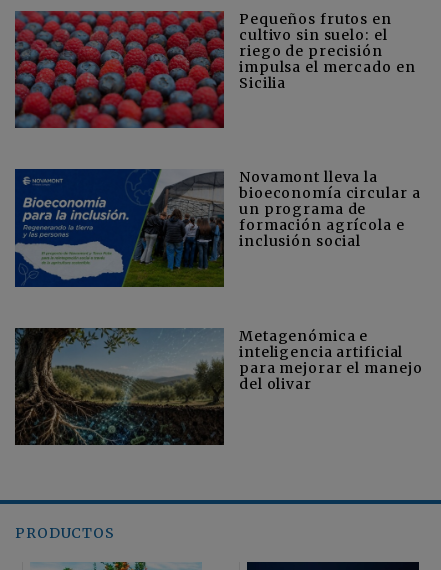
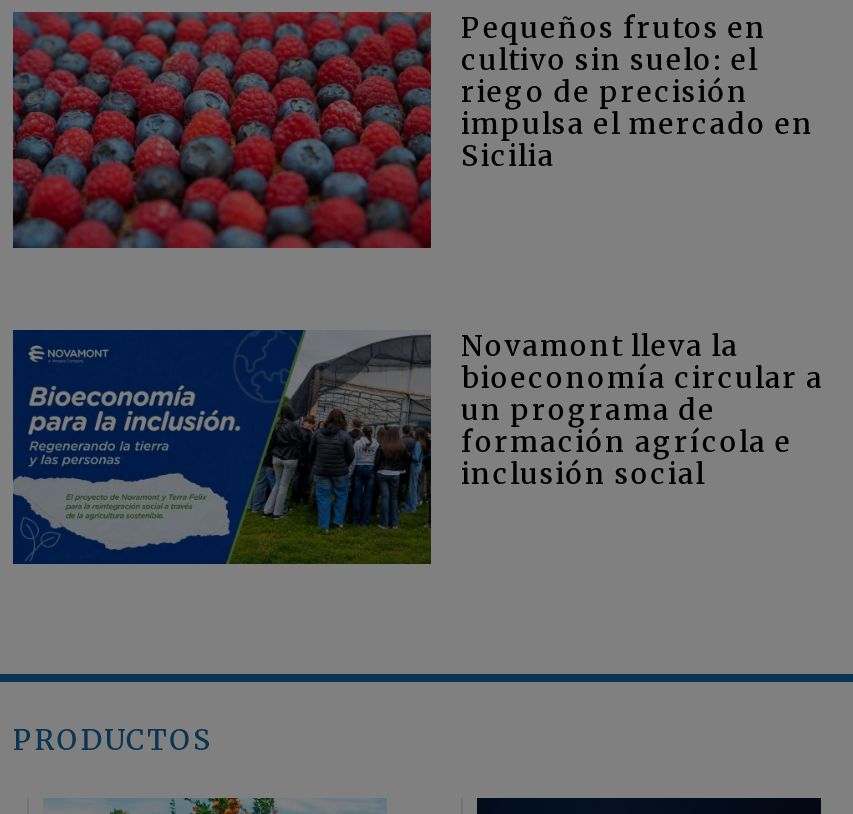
- [image]
- Metagenómica e
- inteligencia artificial
- para mejorar el manejo
- del olivar
